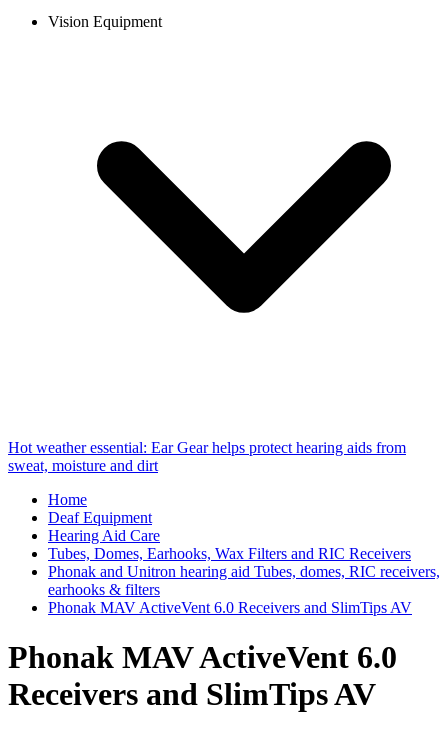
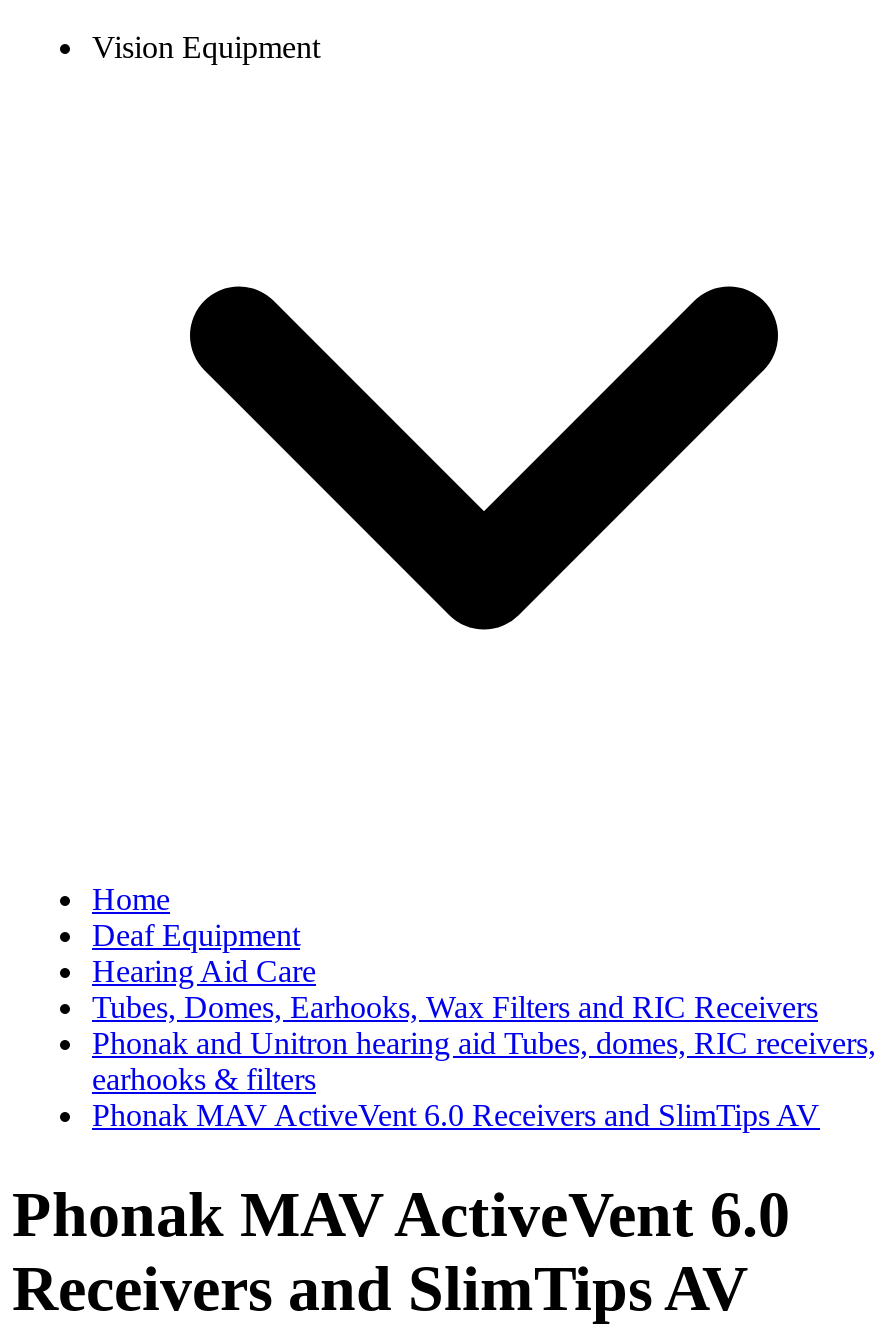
- Hot weather essential: Ear Gear helps protect hearing aids from
- sweat, moisture and dirt
